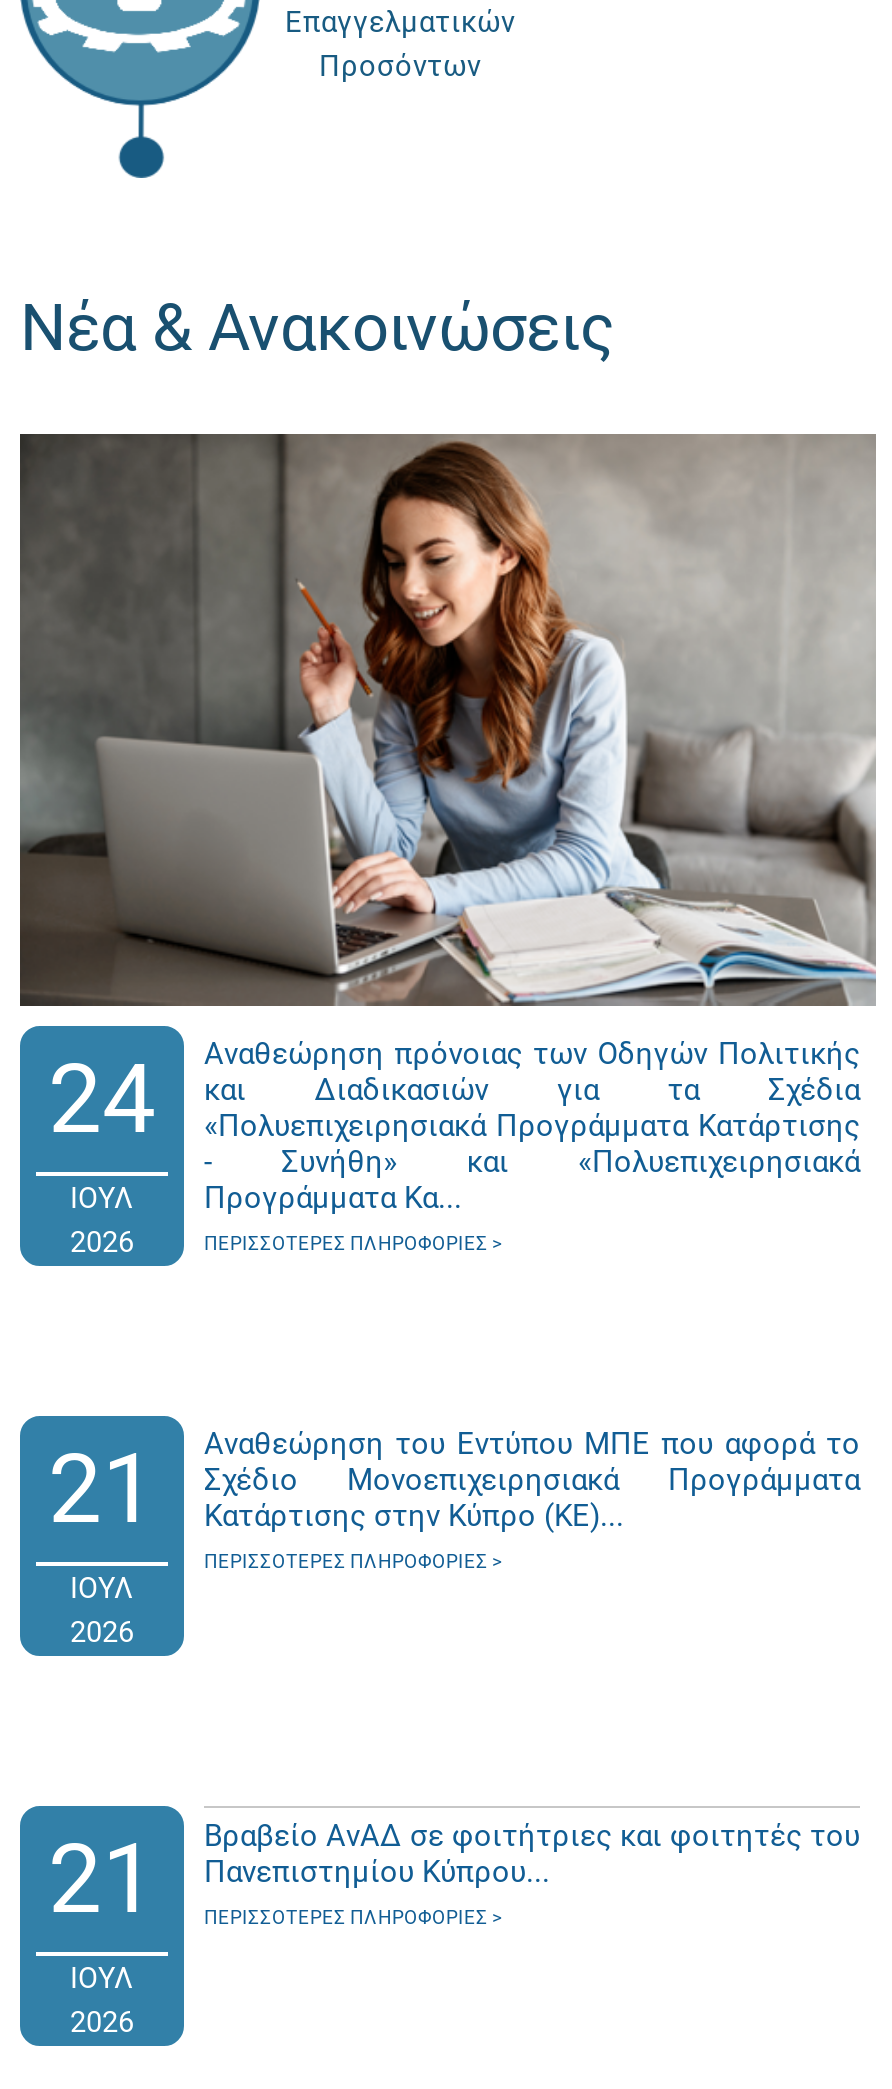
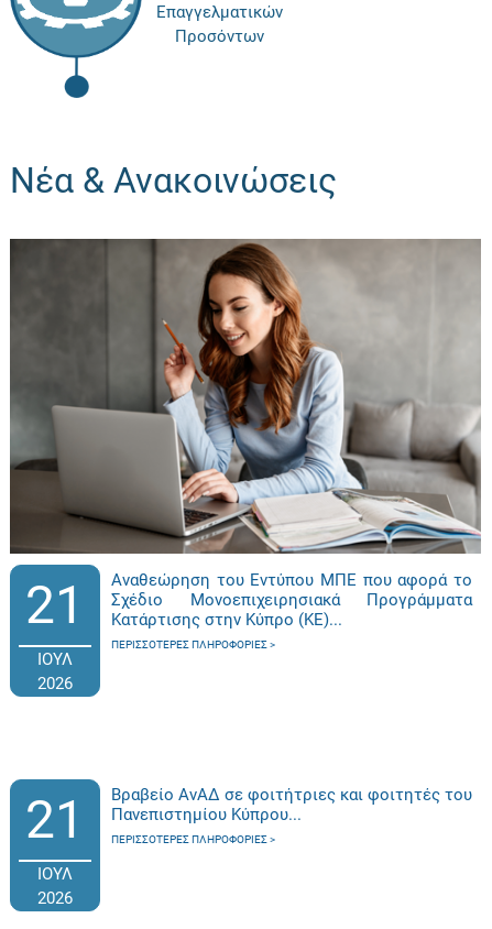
- 24
- ΙΟΥΛ
- 2026

- Αναθεώρηση πρόνοιας των Οδηγών Πολιτικής
- και Διαδικασιών για τα Σχέδια
- «Πολυεπιχειρησιακά Προγράμματα Κατάρτισης
- - Συνήθη» και «Πολυεπιχειρησιακά
- Προγράμματα Κα...
- ΠΕΡΙΣΣΌΤΕΡΕΣ ΠΛΗΡΟΦΟΡΊΕΣ
